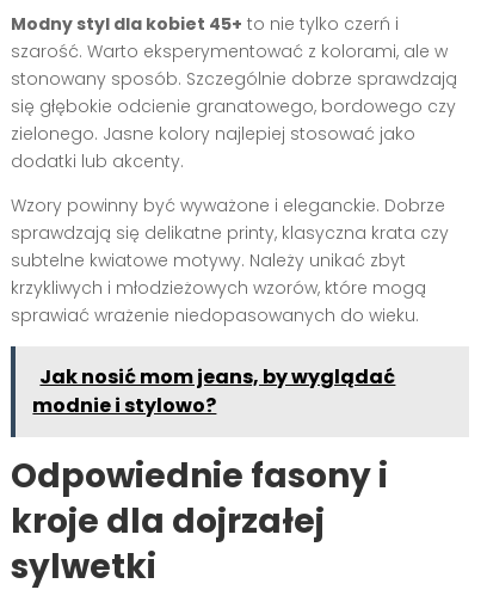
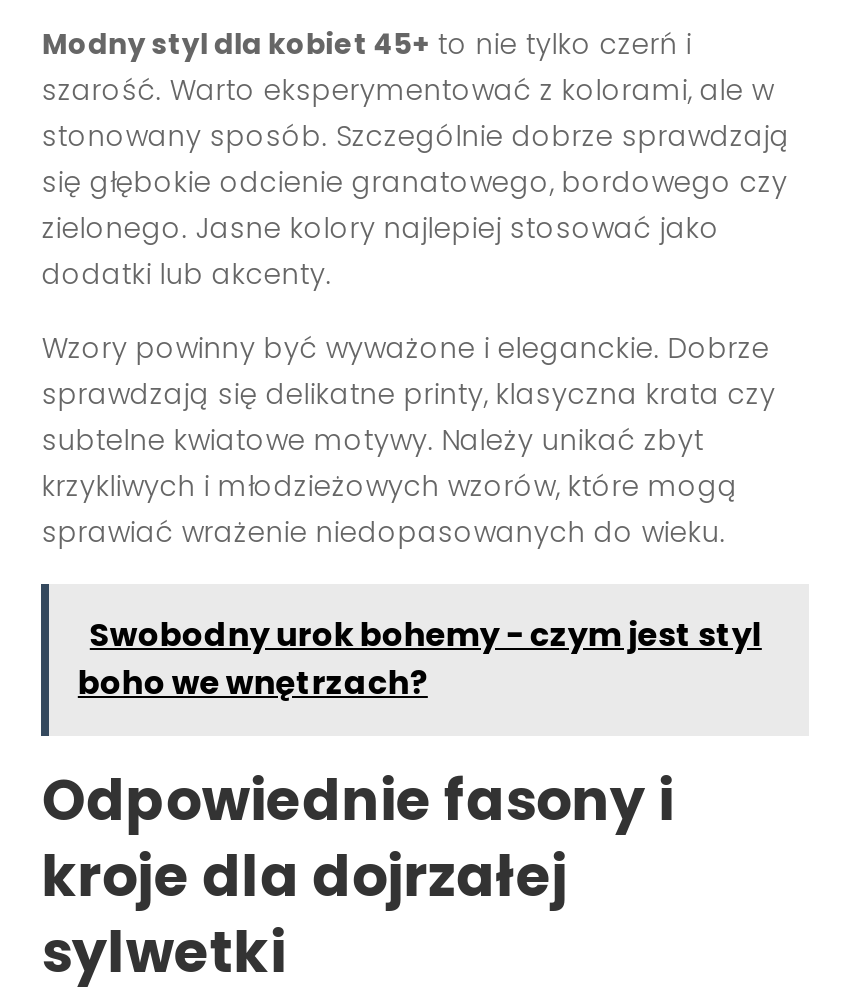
- Jak nosić mom jeans, by wyglądać
- modnie i stylowo?
+ Swobodny urok bohemy - czym jest styl
+ boho we wnętrzach?
